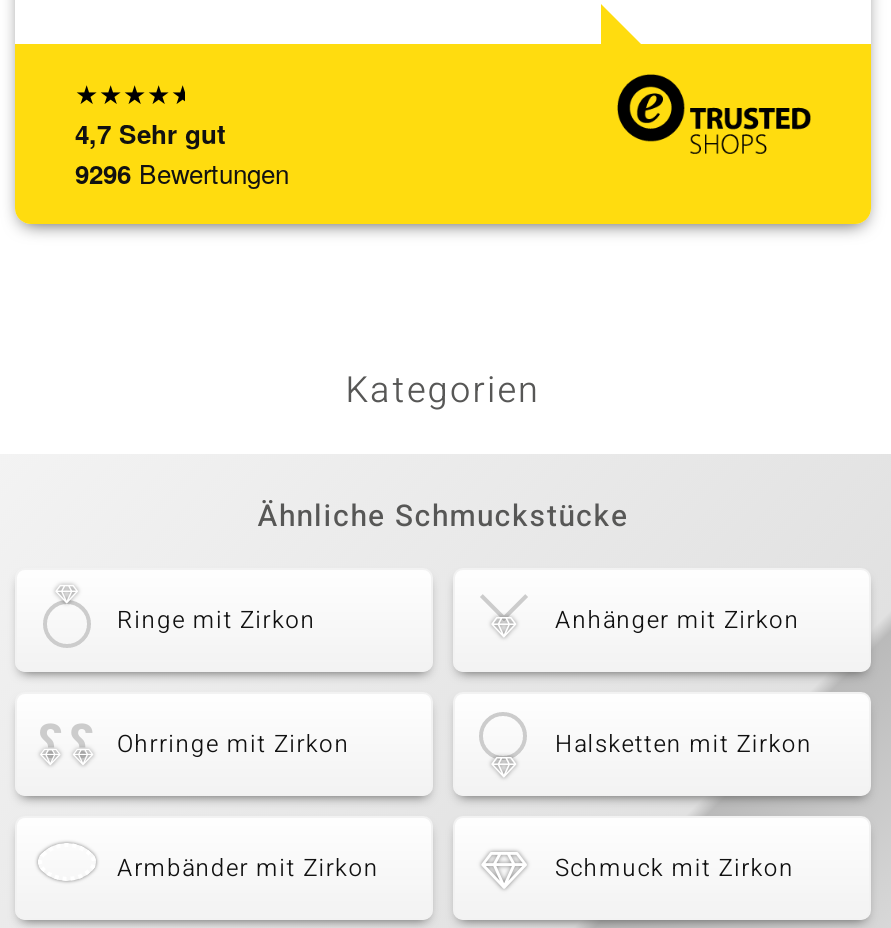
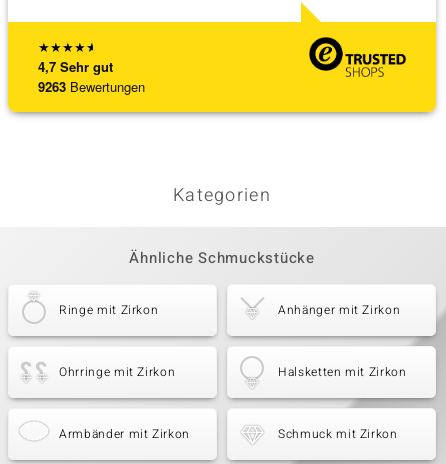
- 9296 Bewertungen
+ 9263 Bewertungen
